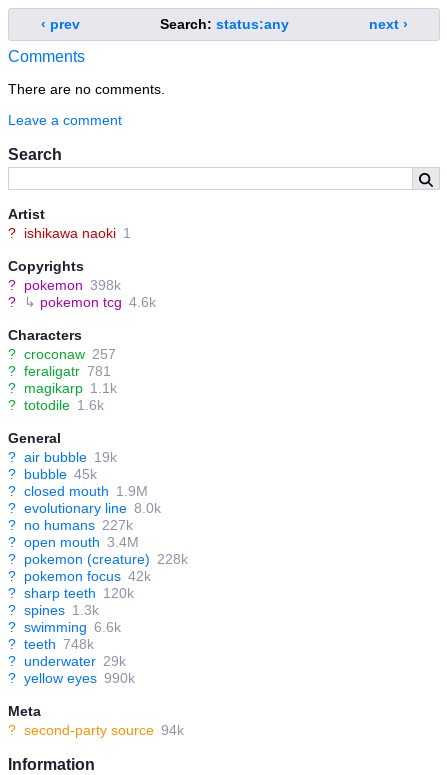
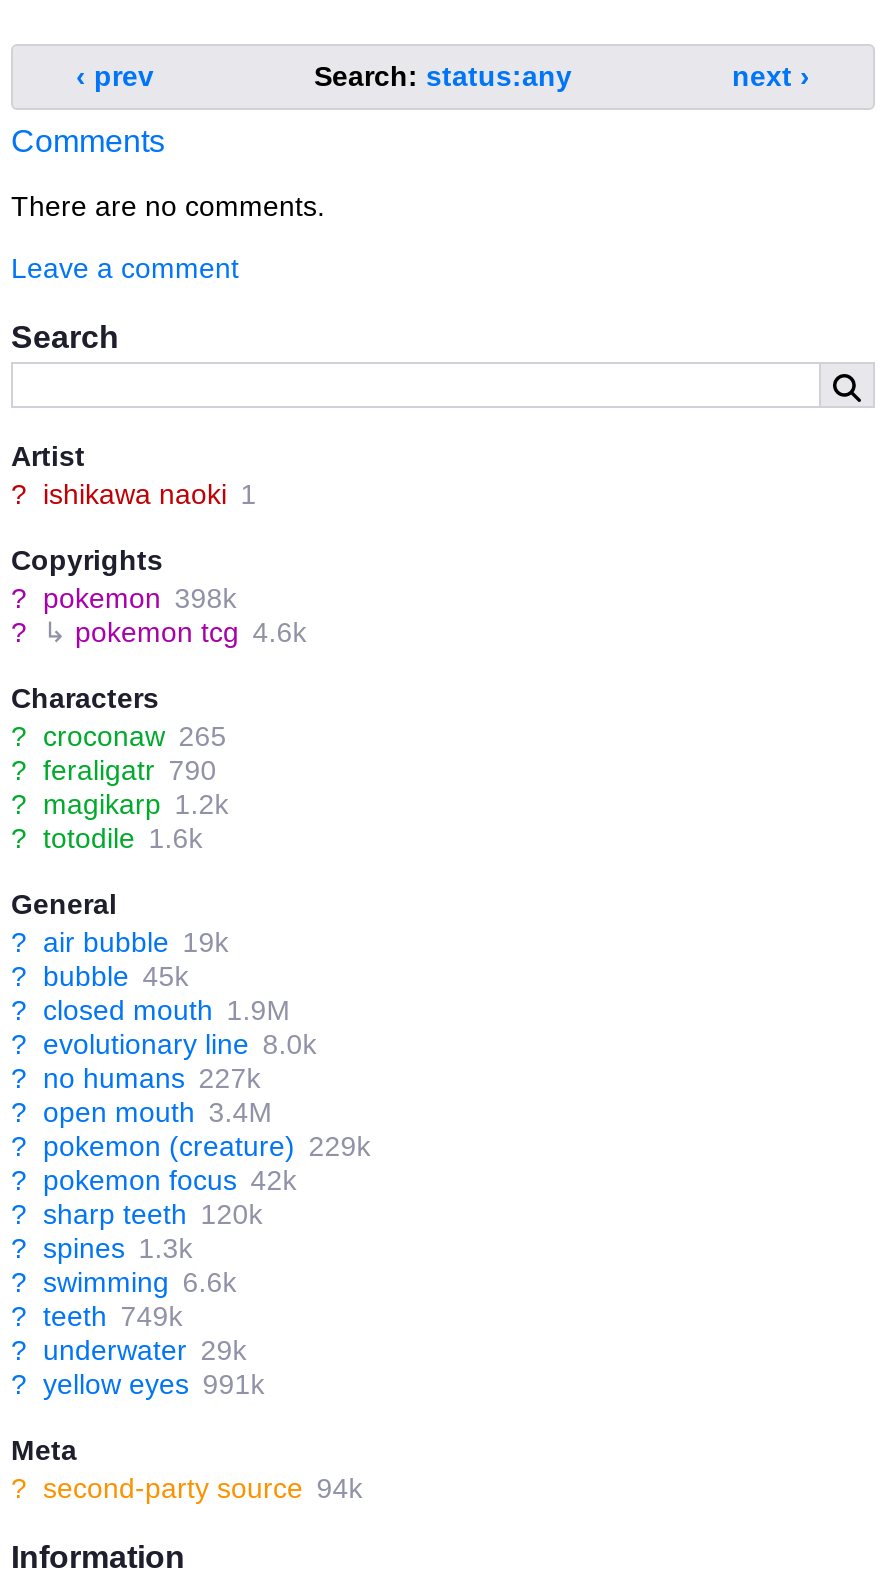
- ? croconaw 257
+ ? croconaw 265

- ? feraligatr 781
+ ? feraligatr 790

- ? magikarp 1.1k
+ ? magikarp 1.2k

- ? pokemon (creature) 228k
+ ? pokemon (creature) 229k

- ? teeth 748k
+ ? teeth 749k

- ? yellow eyes 990k
+ ? yellow eyes 991k
